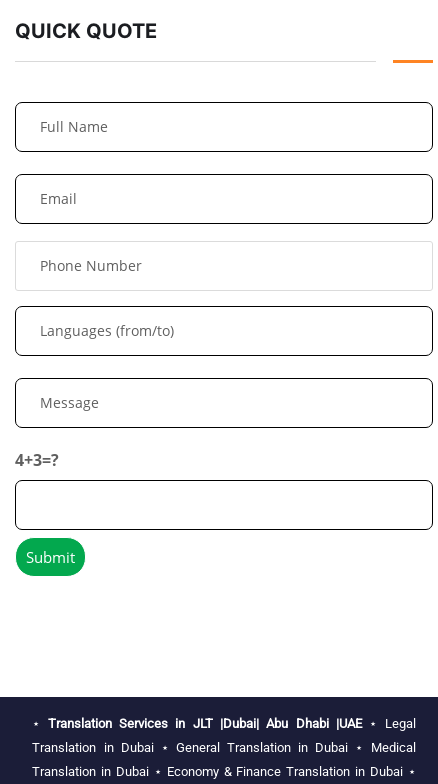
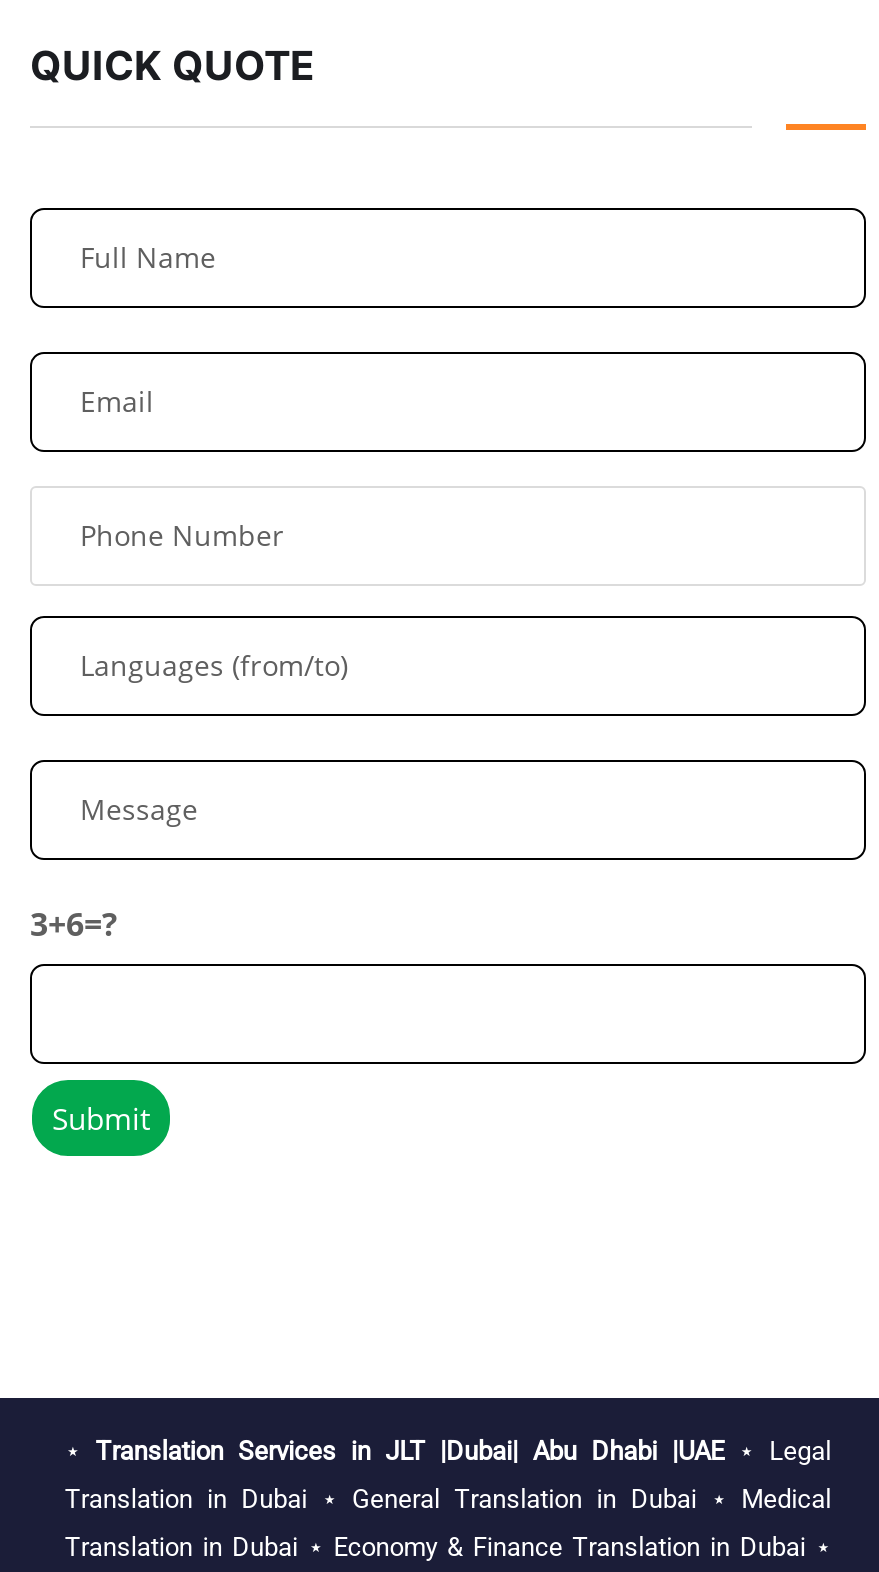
- 4+3=?
+ 3+6=?
